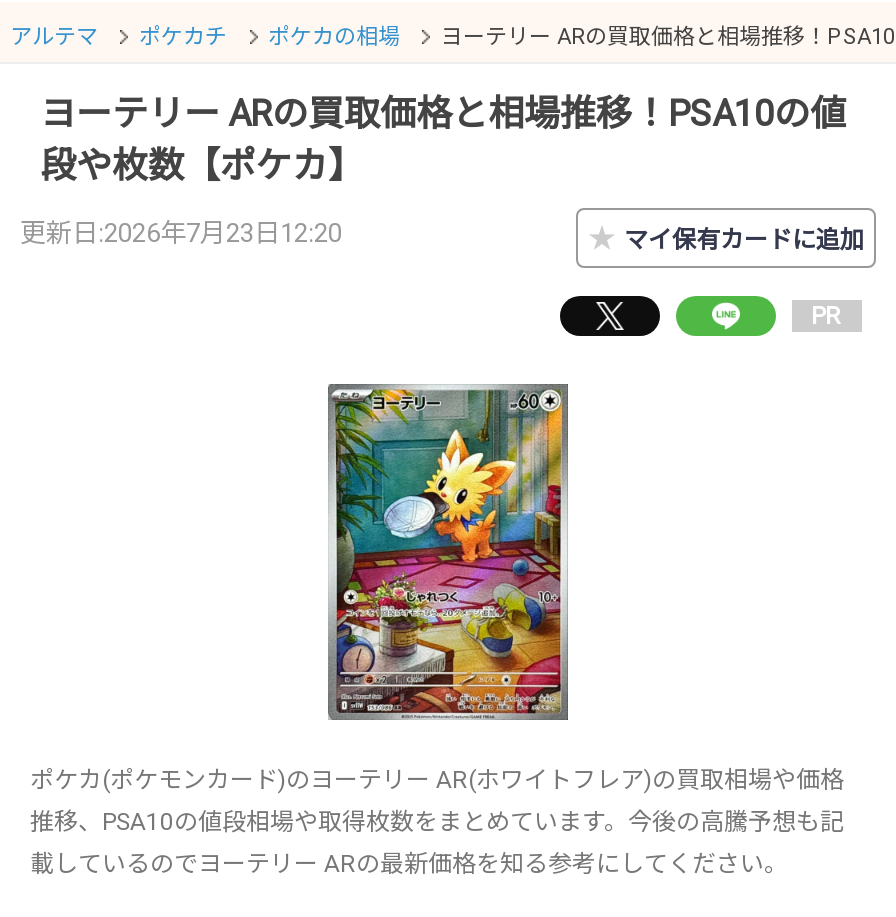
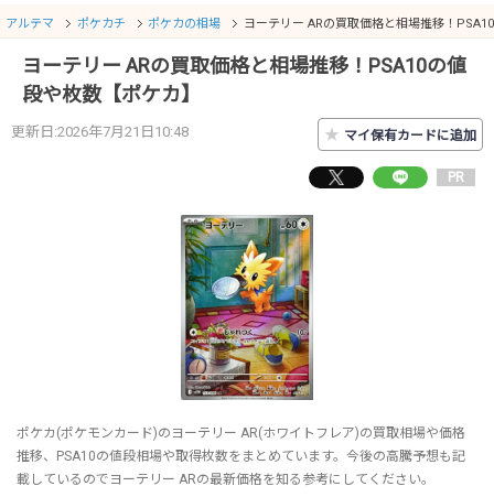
- 更新日:2026年7月23日12:20
+ 更新日:2026年7月21日10:48
